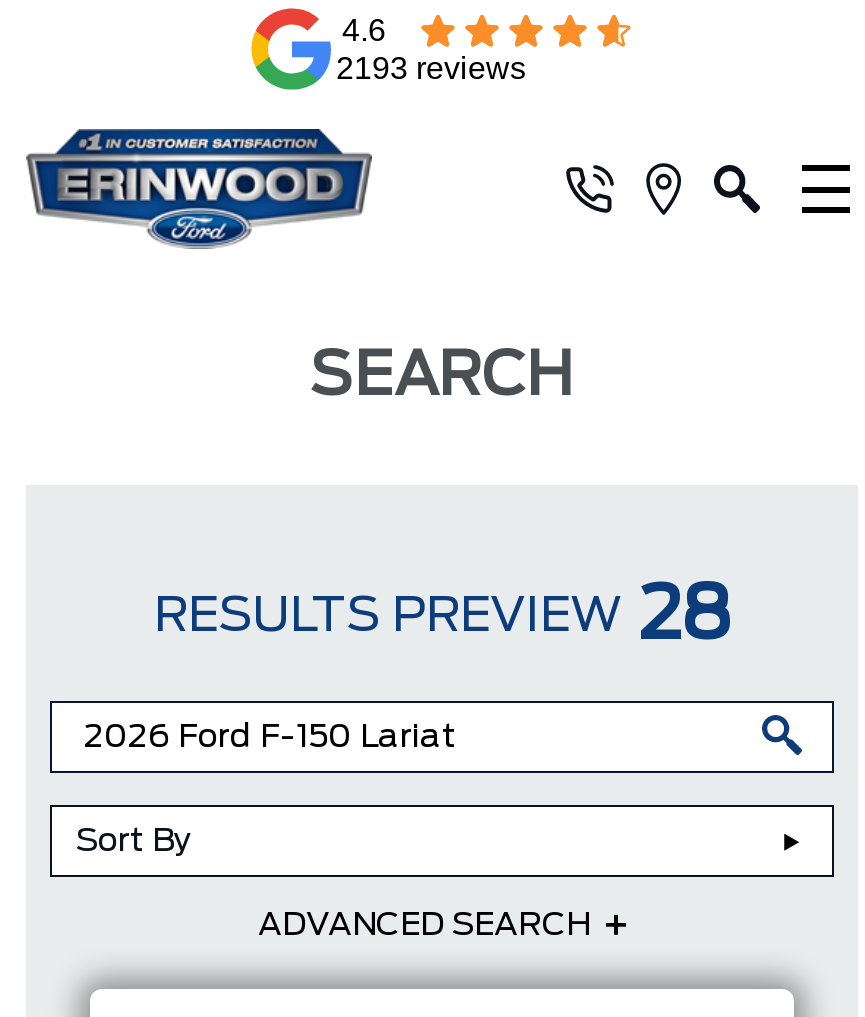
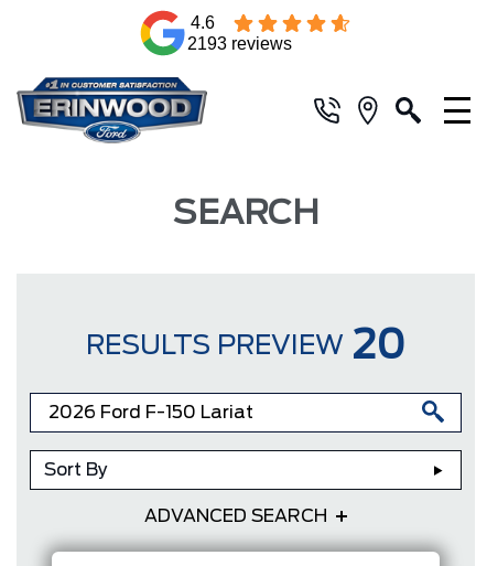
- RESULTS PREVIEW 28
+ RESULTS PREVIEW 20
